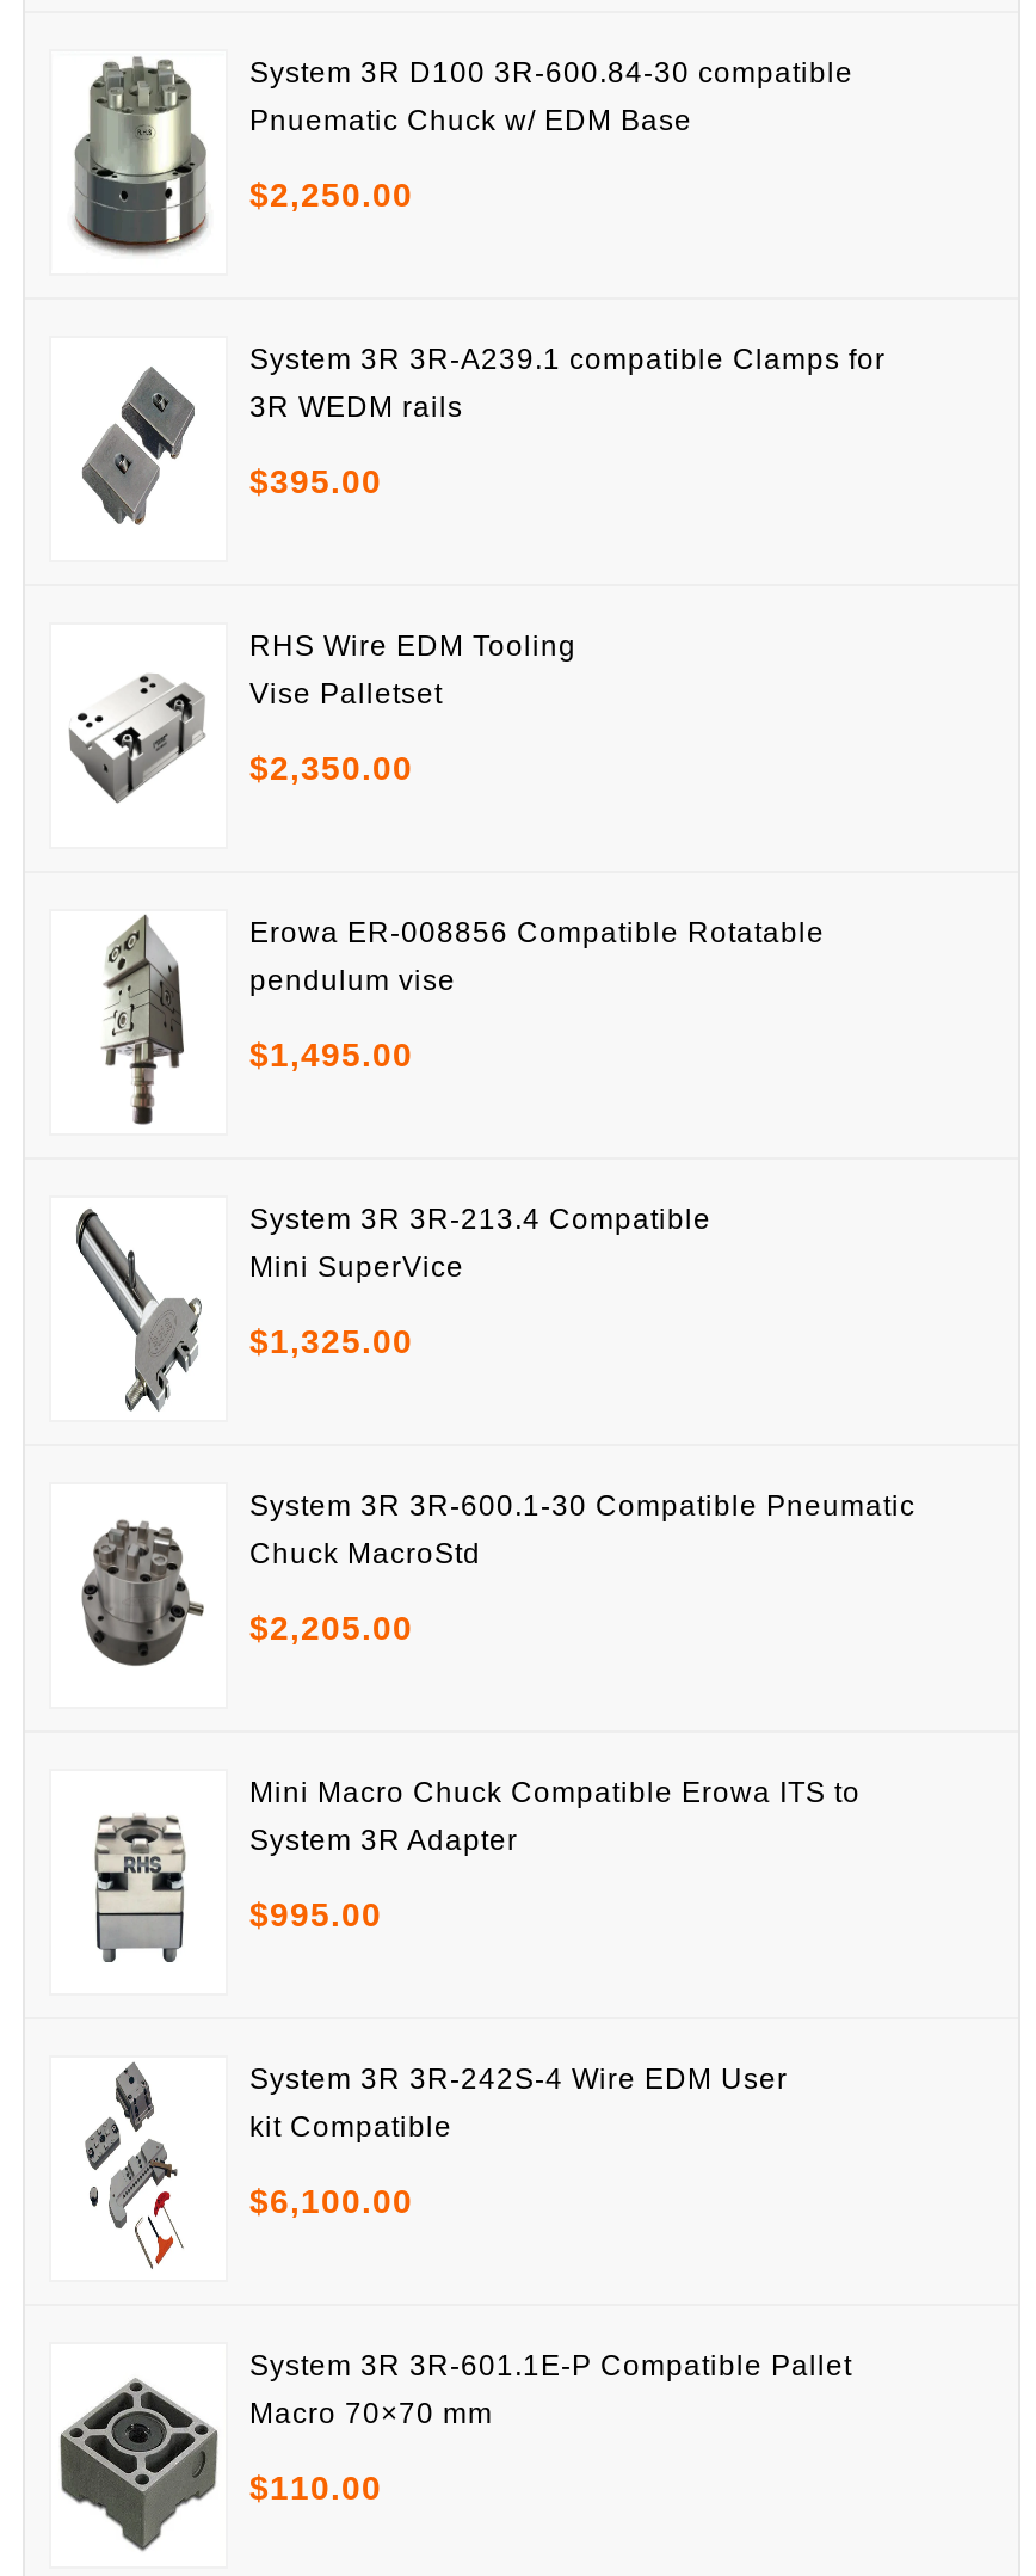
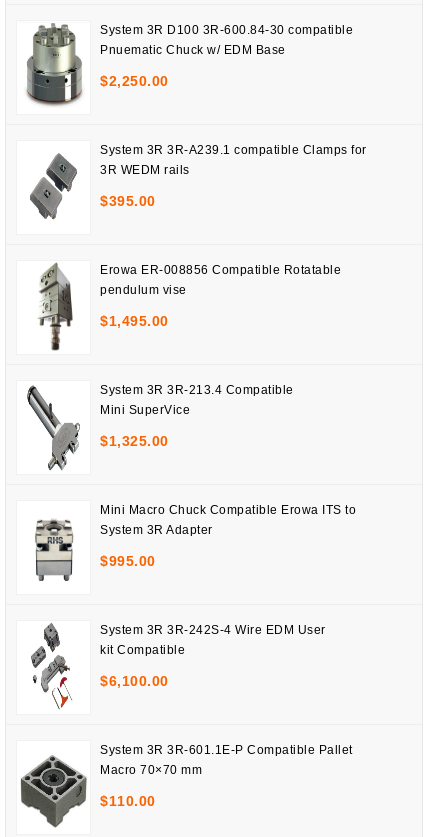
- [image]
- RHS Wire EDM Tooling
- Vise Palletset
- $2,350.00

- [image]
- System 3R 3R-600.1-30 Compatible Pneumatic
- Chuck MacroStd
- $2,205.00
